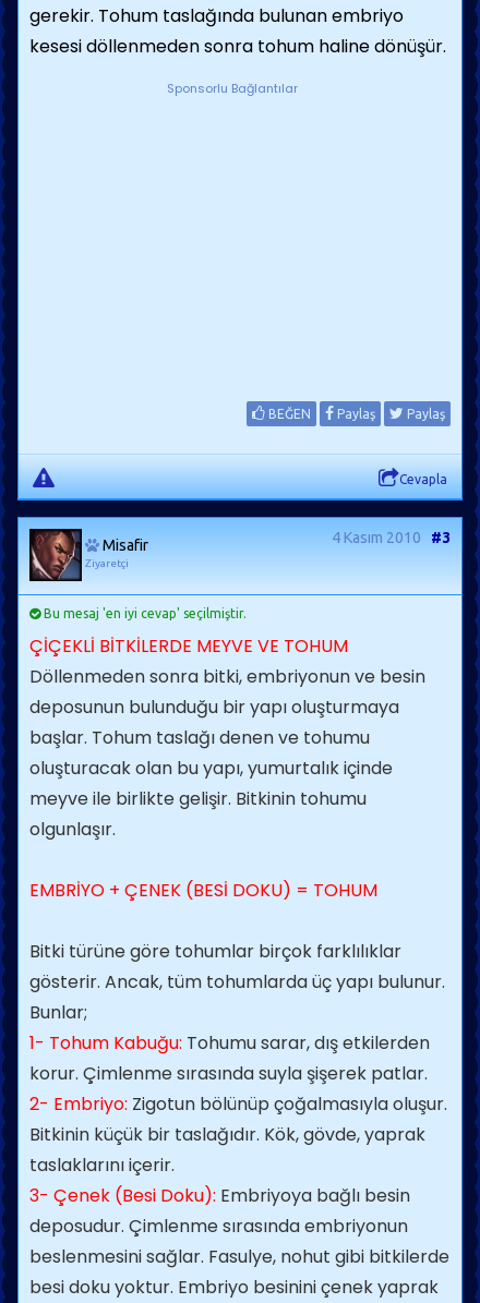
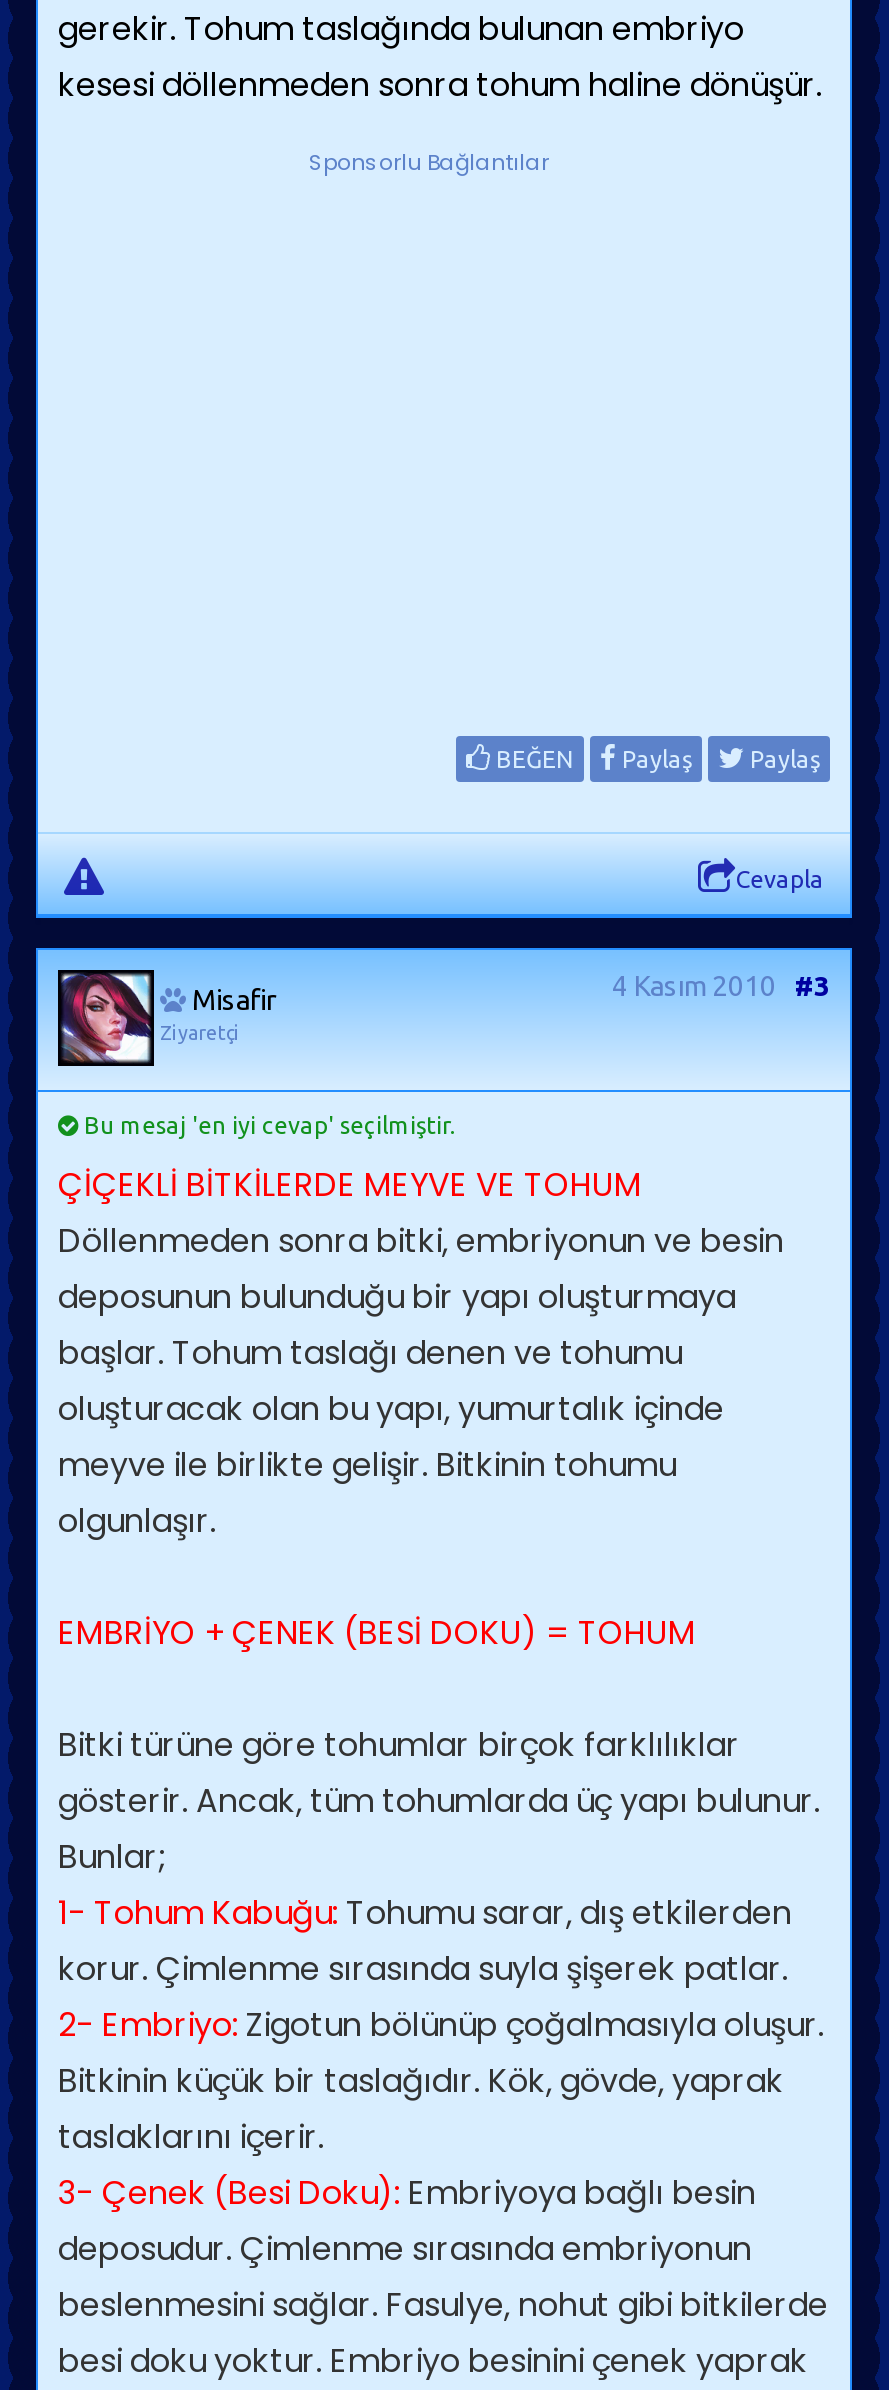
- [image]
+ [image]
